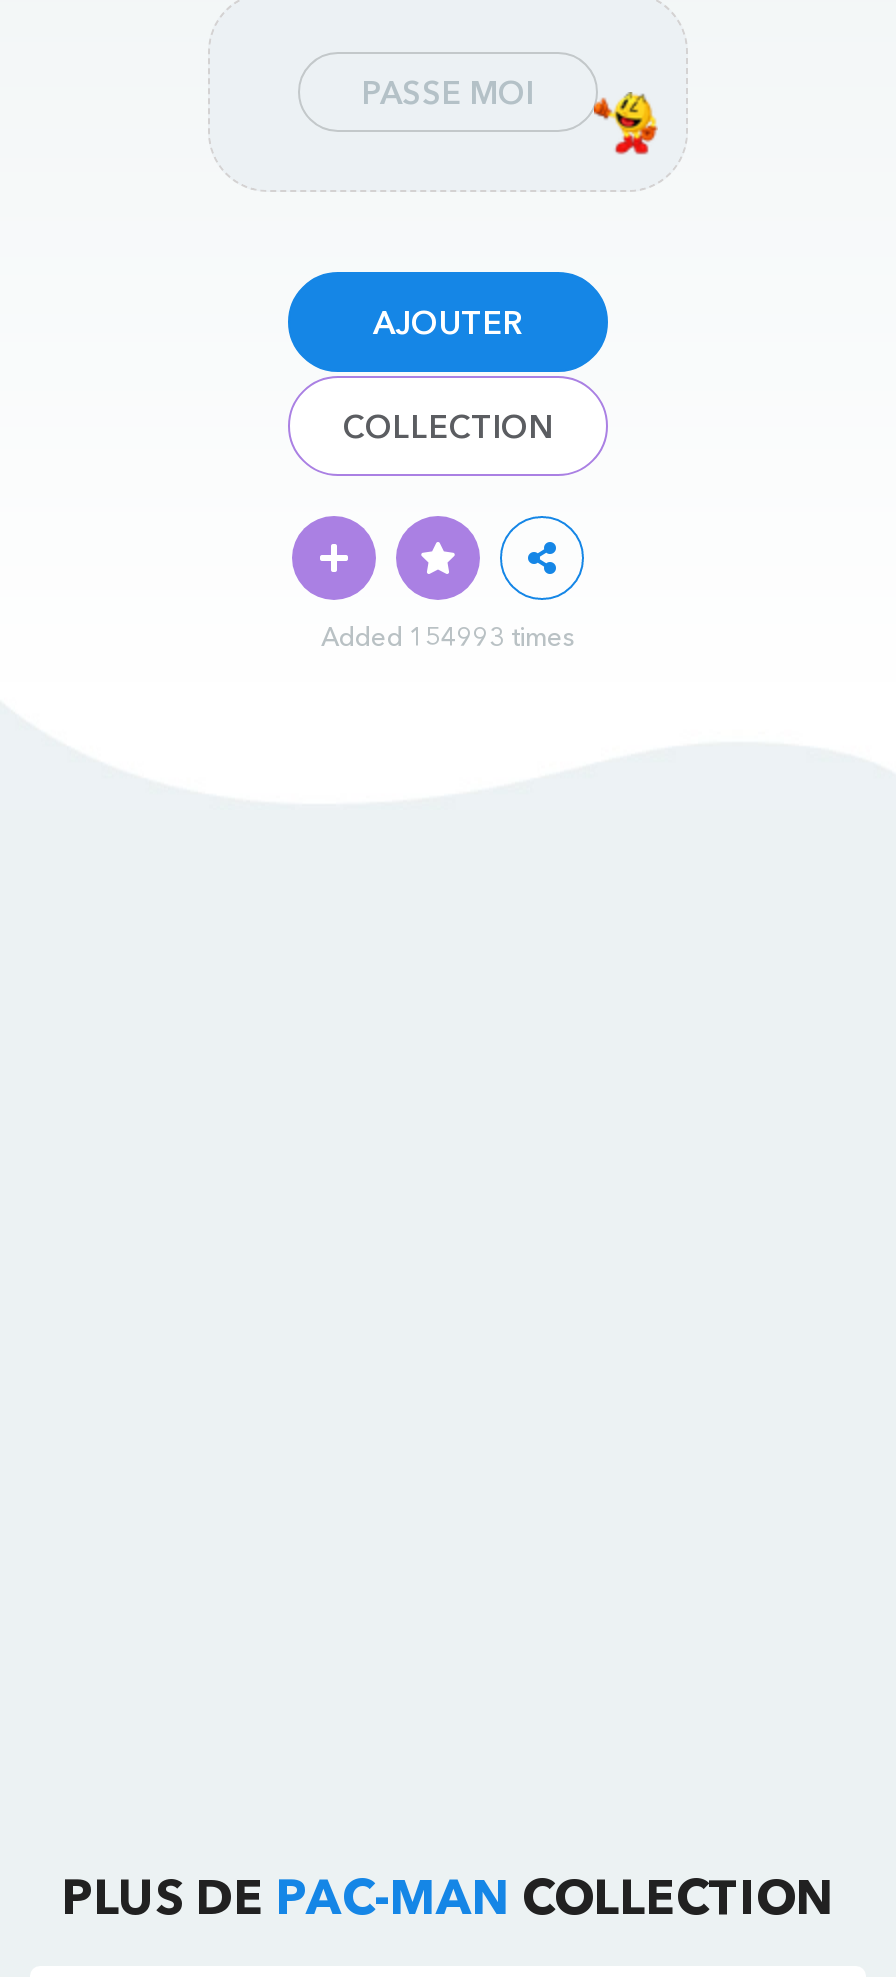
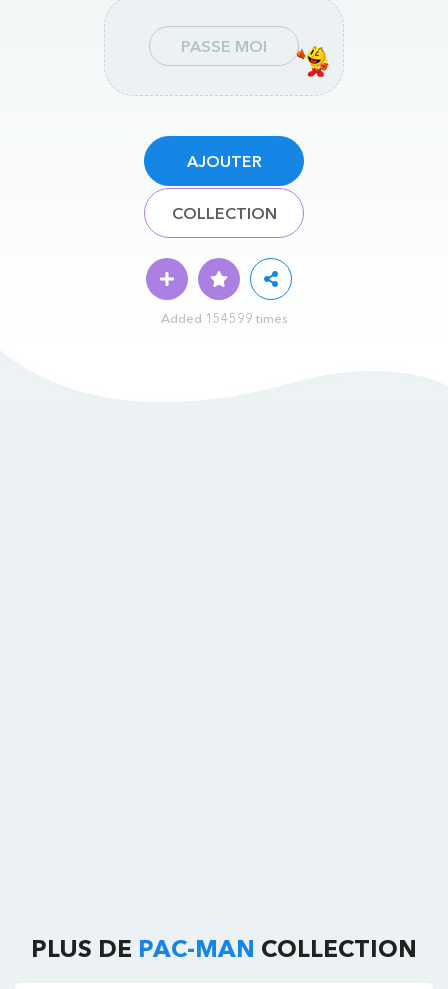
- Added 154993 times
+ Added 154599 times
